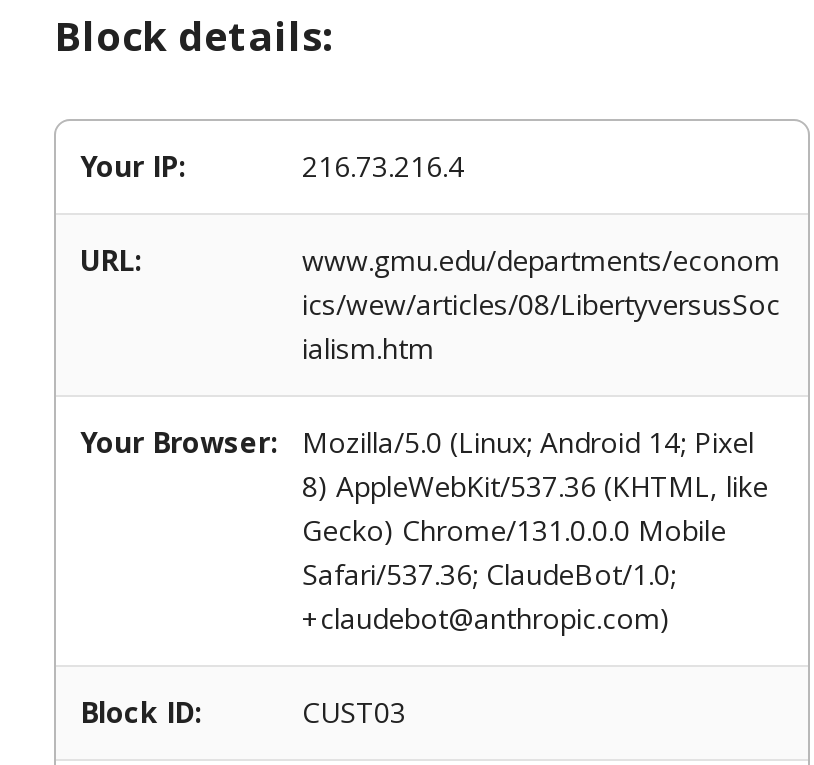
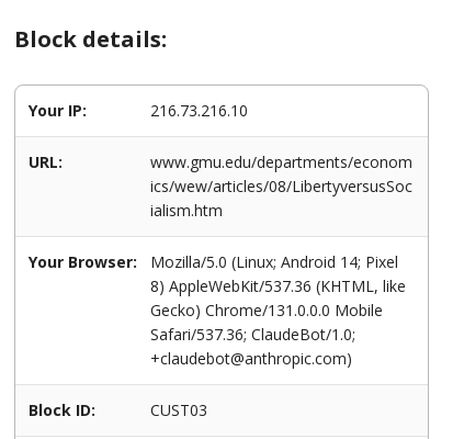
- 216.73.216.4
+ 216.73.216.10
